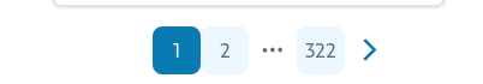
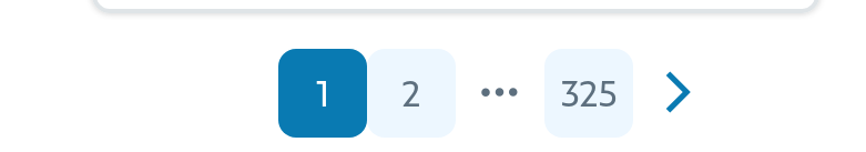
- 322
+ 325
